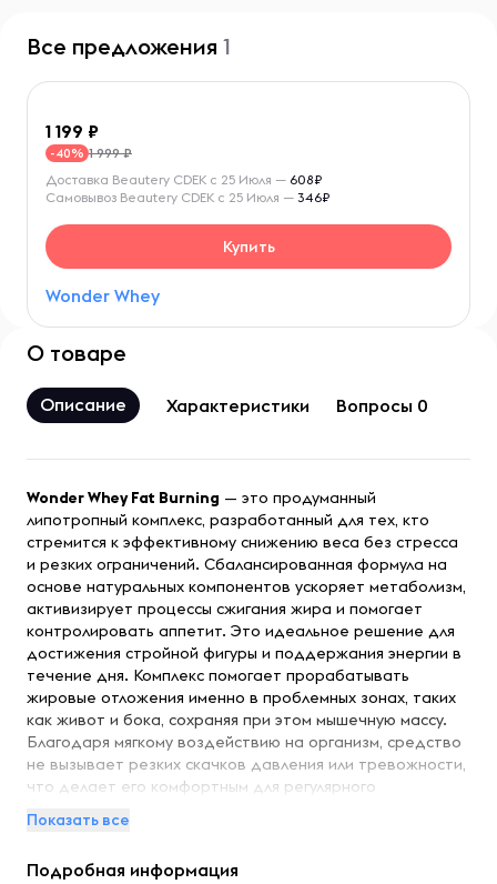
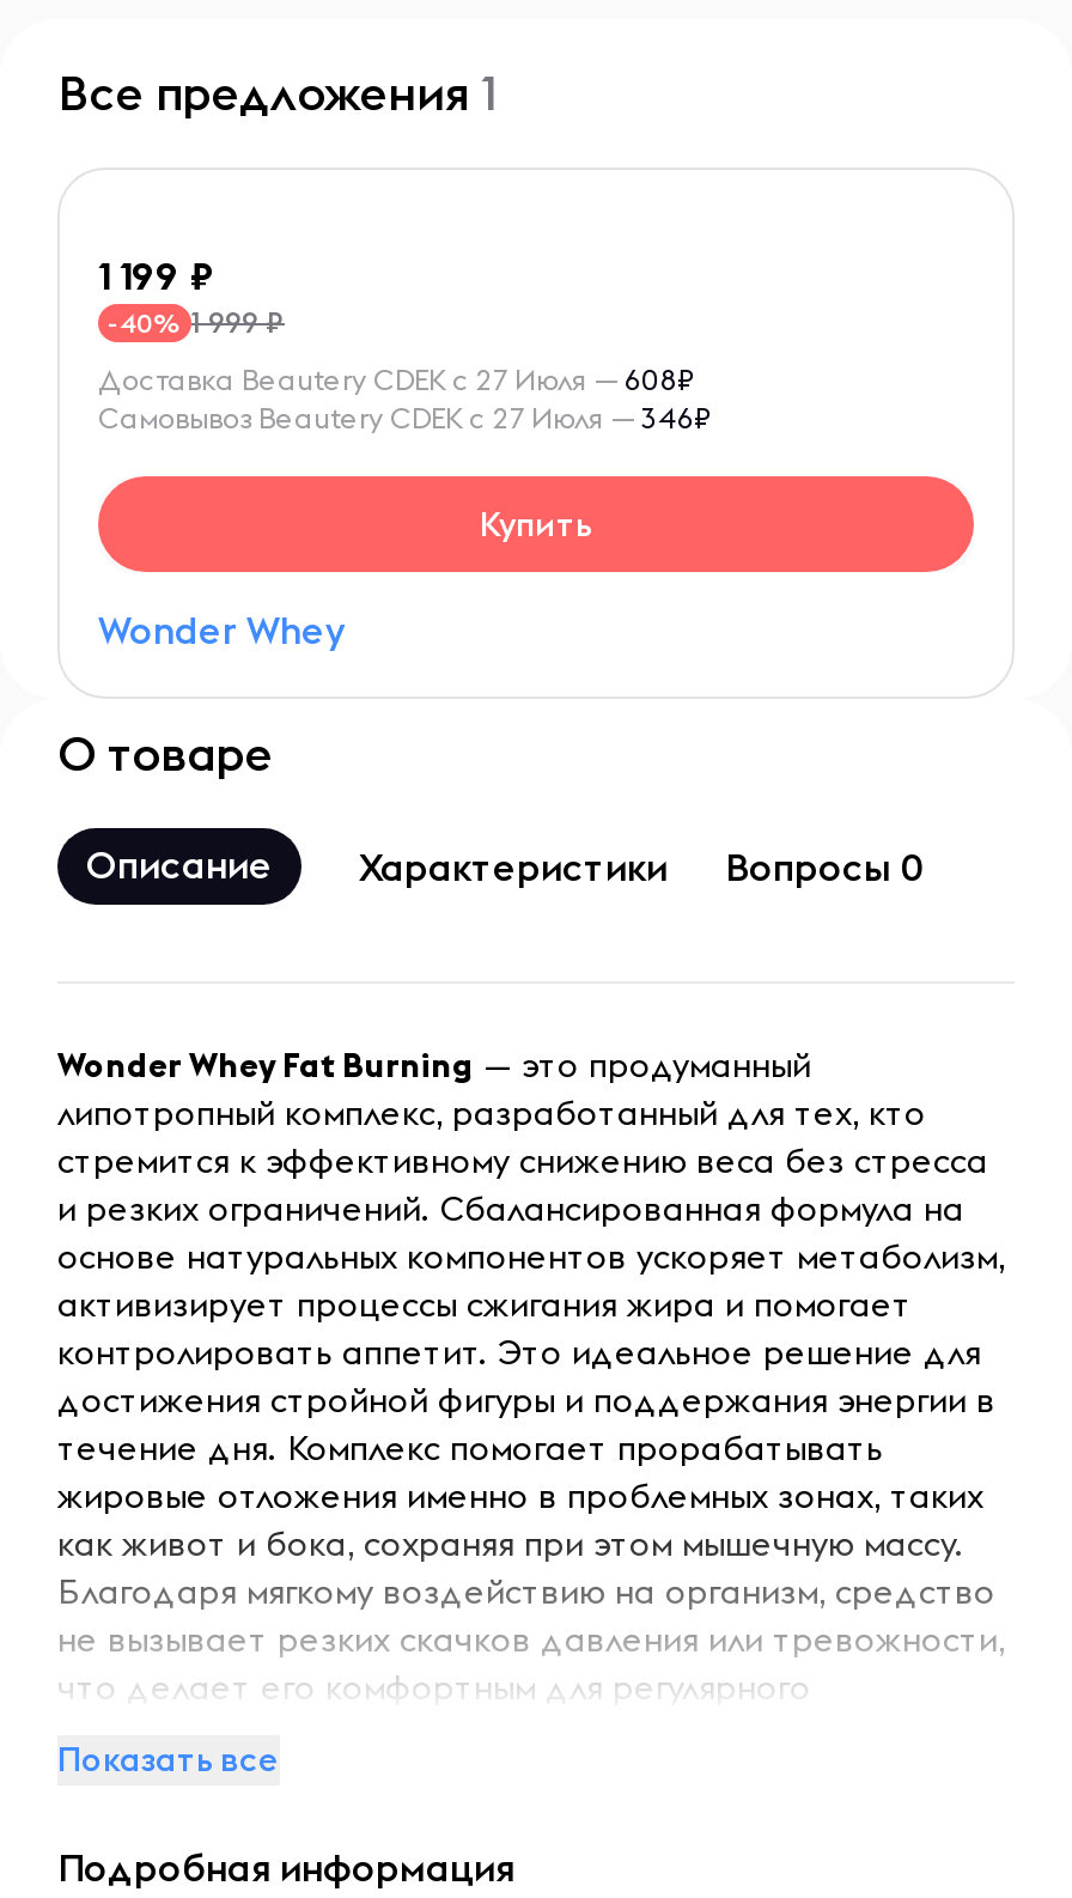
- Доставка Beautery CDEK с 25 Июля — 608₽
+ Доставка Beautery CDEK с 27 Июля — 608₽

- Самовывоз Beautery CDEK с 25 Июля — 346₽
+ Самовывоз Beautery CDEK с 27 Июля — 346₽
